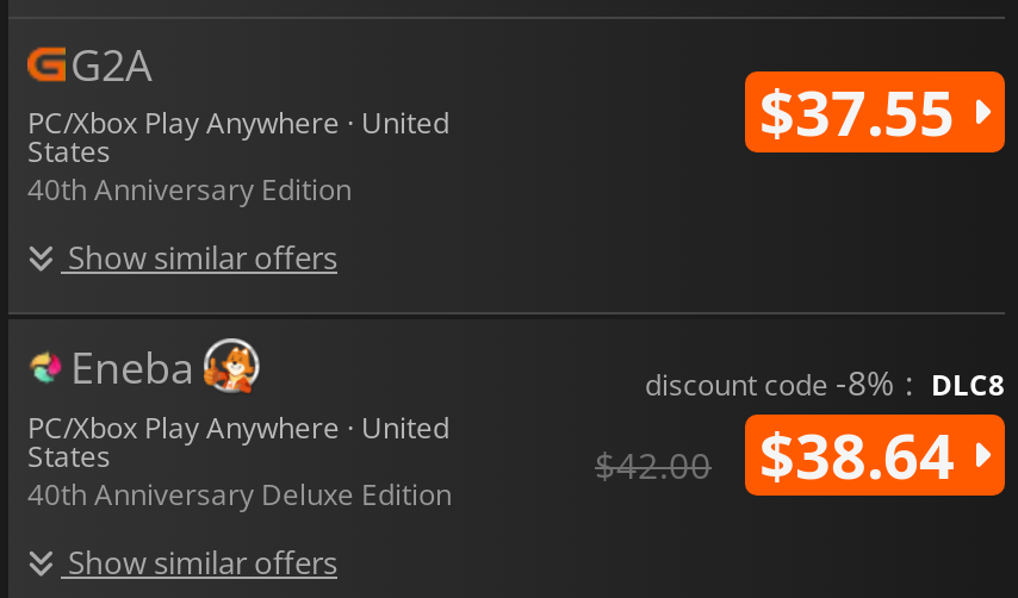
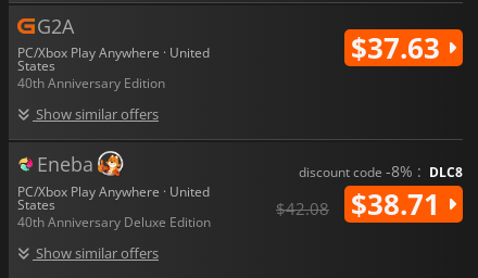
- $37.55
+ $37.63

- $38.64
+ $38.71

- $42.00
+ $42.08
